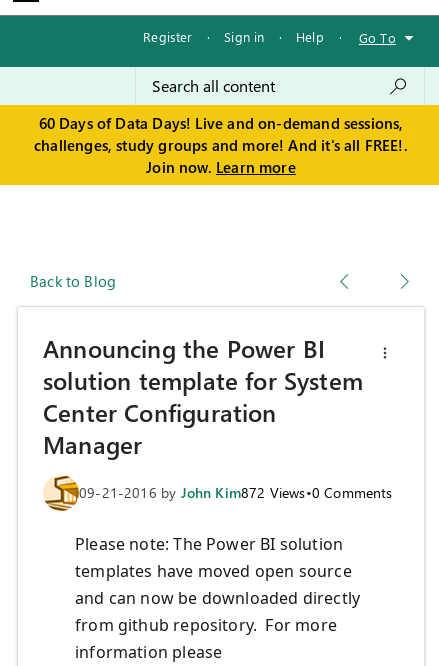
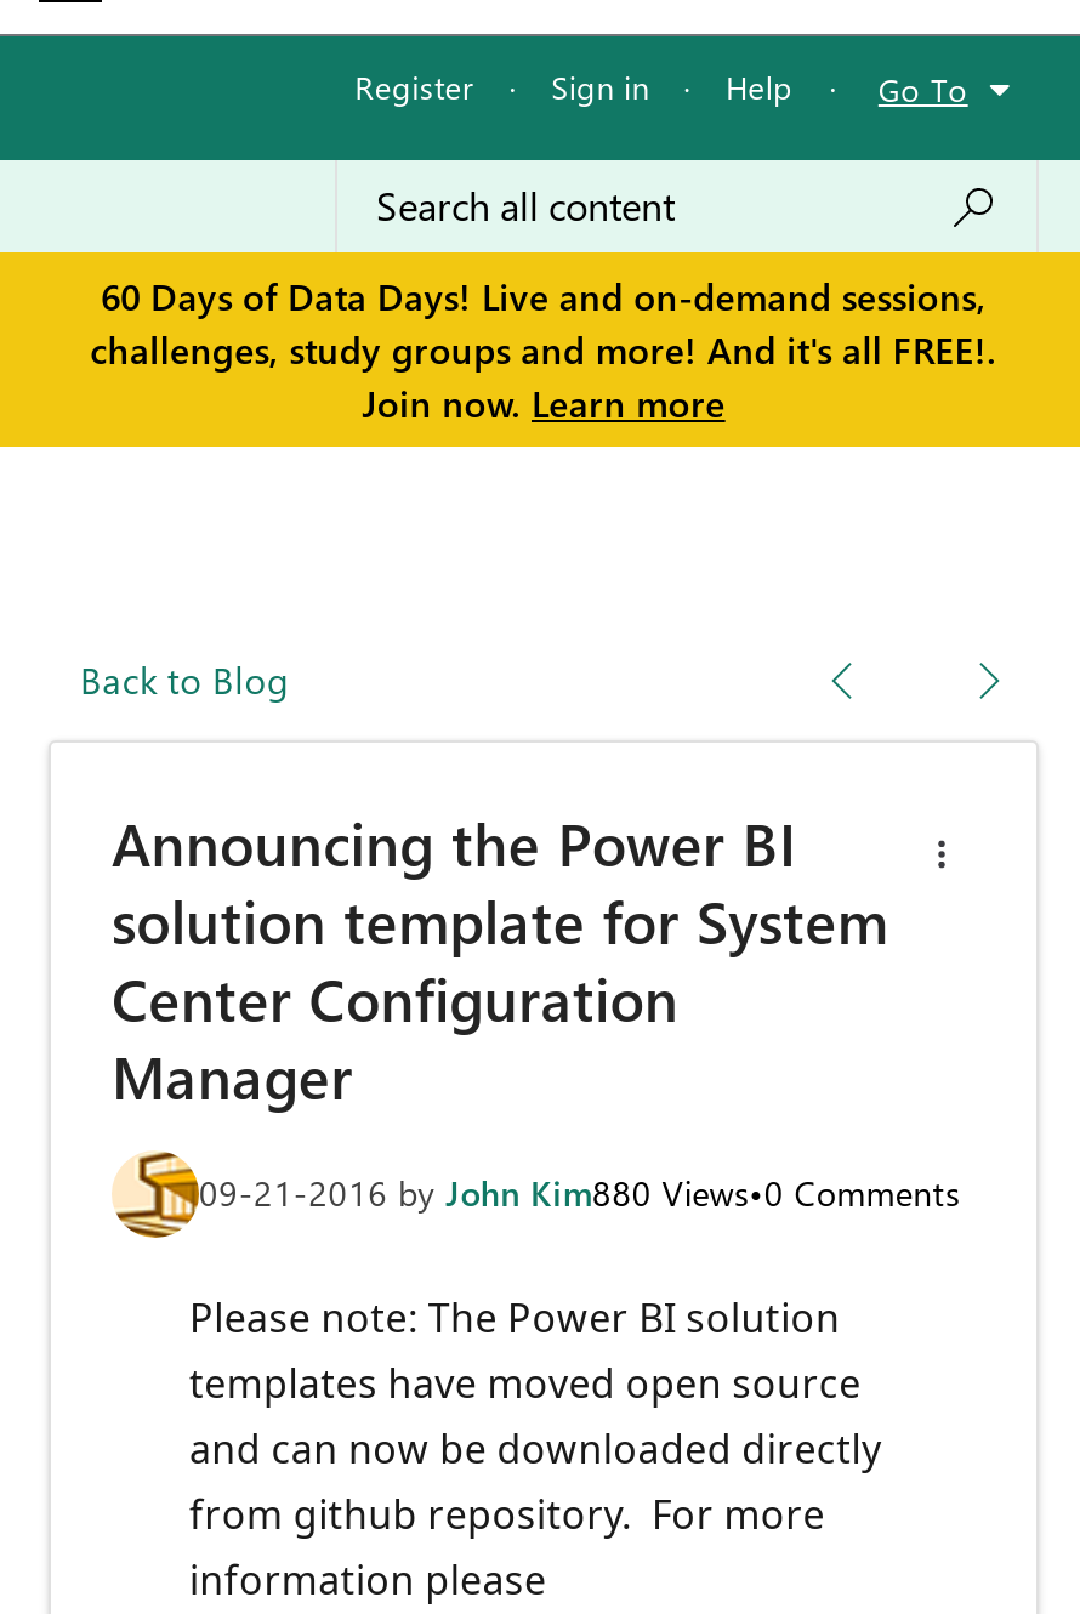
- 09-21-2016 by John Kim872 Views•0 Comments
+ 09-21-2016 by John Kim880 Views•0 Comments
